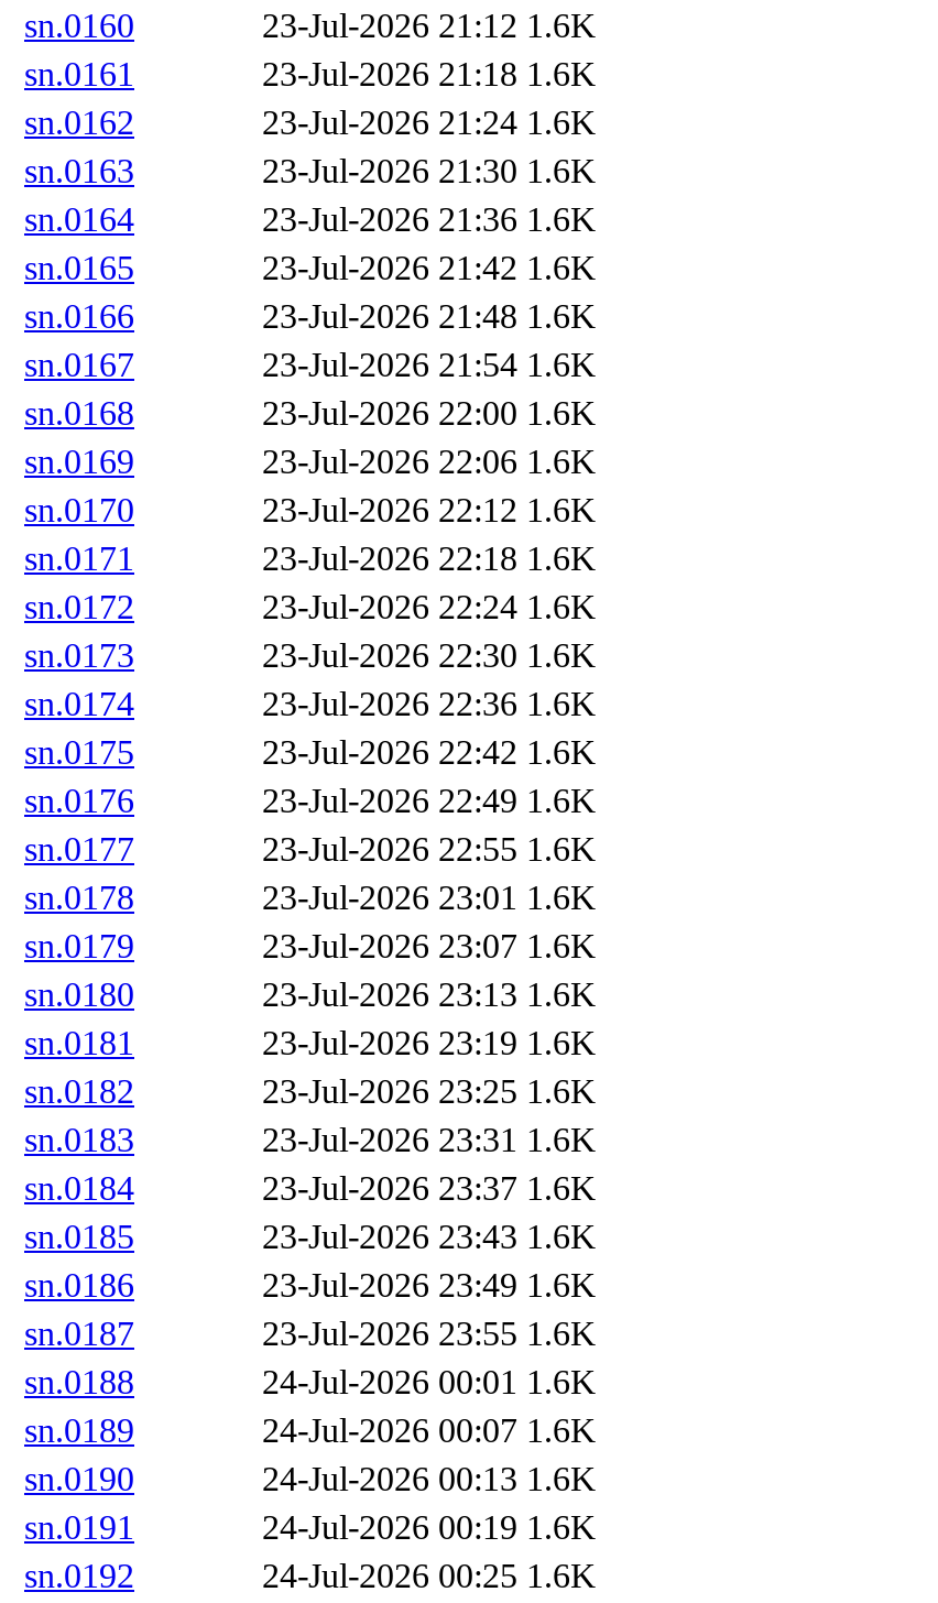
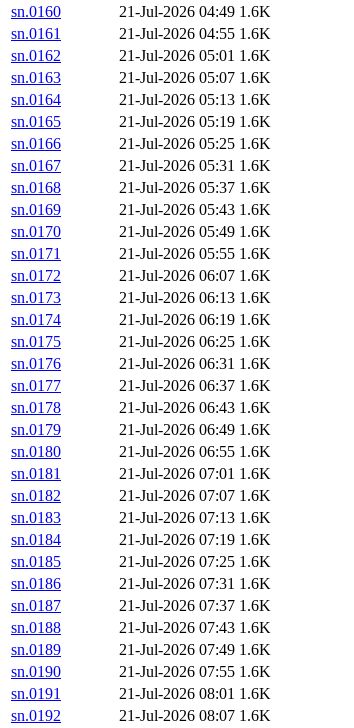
- 23-Jul-2026 21:12 1.6K
+ 21-Jul-2026 04:49 1.6K

- 23-Jul-2026 21:18 1.6K
+ 21-Jul-2026 04:55 1.6K

- 23-Jul-2026 21:24 1.6K
+ 21-Jul-2026 05:01 1.6K

- 23-Jul-2026 21:30 1.6K
+ 21-Jul-2026 05:07 1.6K

- 23-Jul-2026 21:36 1.6K
+ 21-Jul-2026 05:13 1.6K

- 23-Jul-2026 21:42 1.6K
+ 21-Jul-2026 05:19 1.6K

- 23-Jul-2026 21:48 1.6K
+ 21-Jul-2026 05:25 1.6K

- 23-Jul-2026 21:54 1.6K
+ 21-Jul-2026 05:31 1.6K

- 23-Jul-2026 22:00 1.6K
+ 21-Jul-2026 05:37 1.6K

- 23-Jul-2026 22:06 1.6K
+ 21-Jul-2026 05:43 1.6K

- 23-Jul-2026 22:12 1.6K
+ 21-Jul-2026 05:49 1.6K

- 23-Jul-2026 22:18 1.6K
+ 21-Jul-2026 05:55 1.6K

- 23-Jul-2026 22:24 1.6K
+ 21-Jul-2026 06:07 1.6K

- 23-Jul-2026 22:30 1.6K
+ 21-Jul-2026 06:13 1.6K

- 23-Jul-2026 22:36 1.6K
+ 21-Jul-2026 06:19 1.6K

- 23-Jul-2026 22:42 1.6K
+ 21-Jul-2026 06:25 1.6K

- 23-Jul-2026 22:49 1.6K
+ 21-Jul-2026 06:31 1.6K

- 23-Jul-2026 22:55 1.6K
+ 21-Jul-2026 06:37 1.6K

- 23-Jul-2026 23:01 1.6K
+ 21-Jul-2026 06:43 1.6K

- 23-Jul-2026 23:07 1.6K
+ 21-Jul-2026 06:49 1.6K

- 23-Jul-2026 23:13 1.6K
+ 21-Jul-2026 06:55 1.6K

- 23-Jul-2026 23:19 1.6K
+ 21-Jul-2026 07:01 1.6K

- 23-Jul-2026 23:25 1.6K
+ 21-Jul-2026 07:07 1.6K

- 23-Jul-2026 23:31 1.6K
+ 21-Jul-2026 07:13 1.6K

- 23-Jul-2026 23:37 1.6K
+ 21-Jul-2026 07:19 1.6K

- 23-Jul-2026 23:43 1.6K
+ 21-Jul-2026 07:25 1.6K

- 23-Jul-2026 23:49 1.6K
+ 21-Jul-2026 07:31 1.6K

- 23-Jul-2026 23:55 1.6K
+ 21-Jul-2026 07:37 1.6K

- 24-Jul-2026 00:01 1.6K
+ 21-Jul-2026 07:43 1.6K

- 24-Jul-2026 00:07 1.6K
+ 21-Jul-2026 07:49 1.6K

- 24-Jul-2026 00:13 1.6K
+ 21-Jul-2026 07:55 1.6K

- 24-Jul-2026 00:19 1.6K
+ 21-Jul-2026 08:01 1.6K

- 24-Jul-2026 00:25 1.6K
+ 21-Jul-2026 08:07 1.6K
